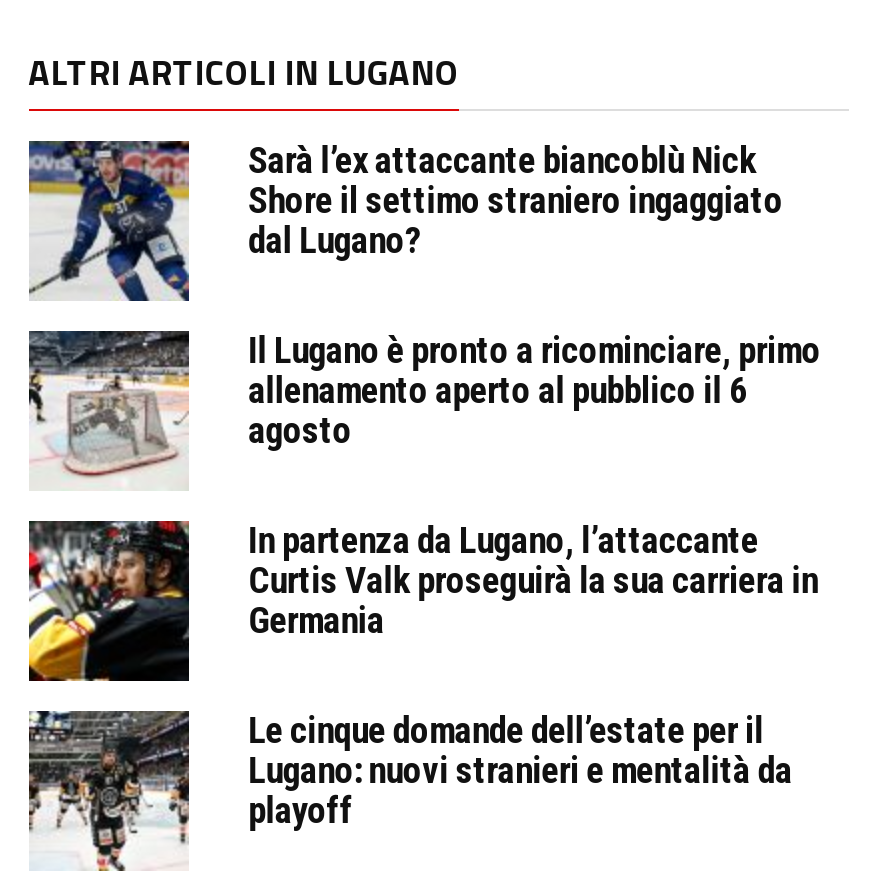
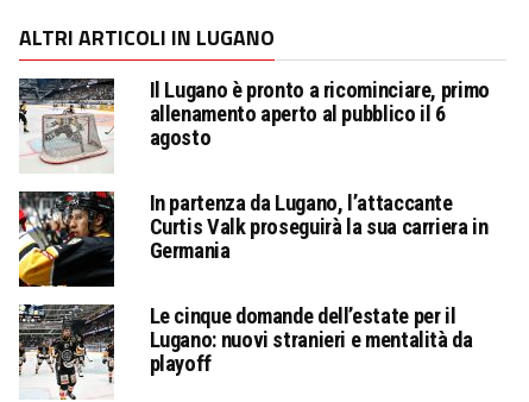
- [image]
- Sarà l’ex attaccante biancoblù Nick
- Shore il settimo straniero ingaggiato
- dal Lugano?
